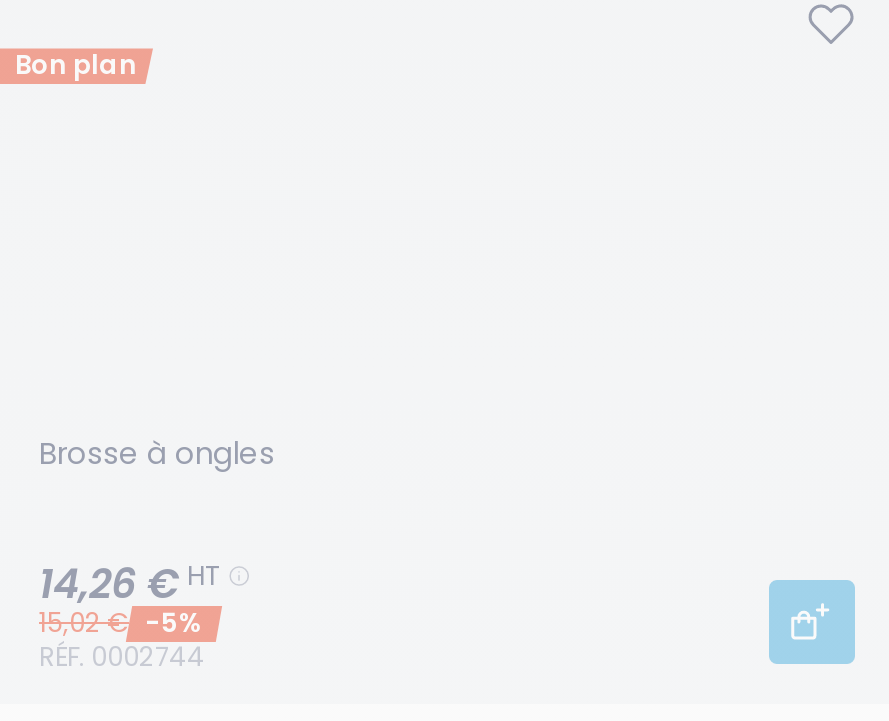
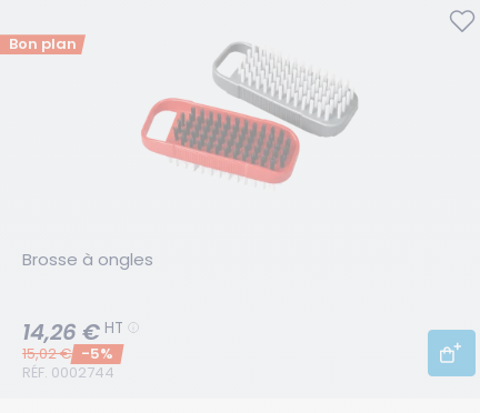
+ [image]
